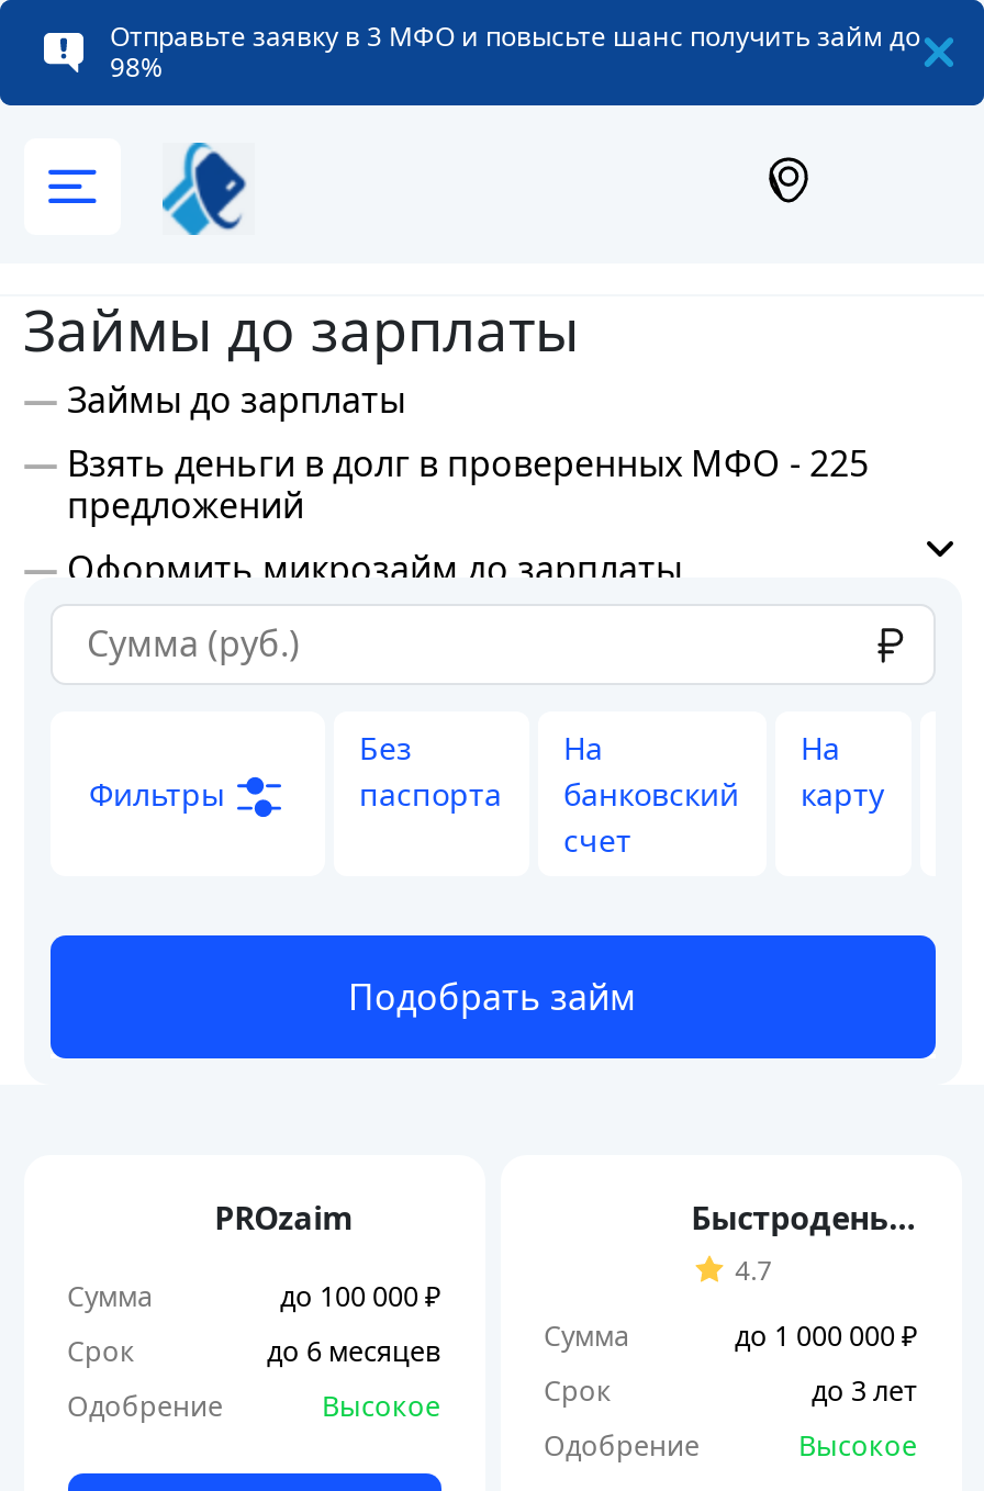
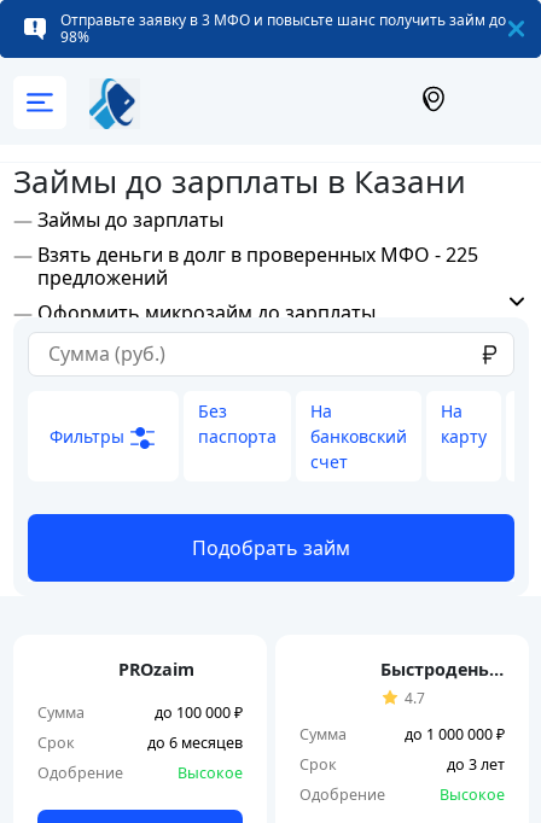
- Займы до зарплаты
+ Займы до зарплаты в Казани
